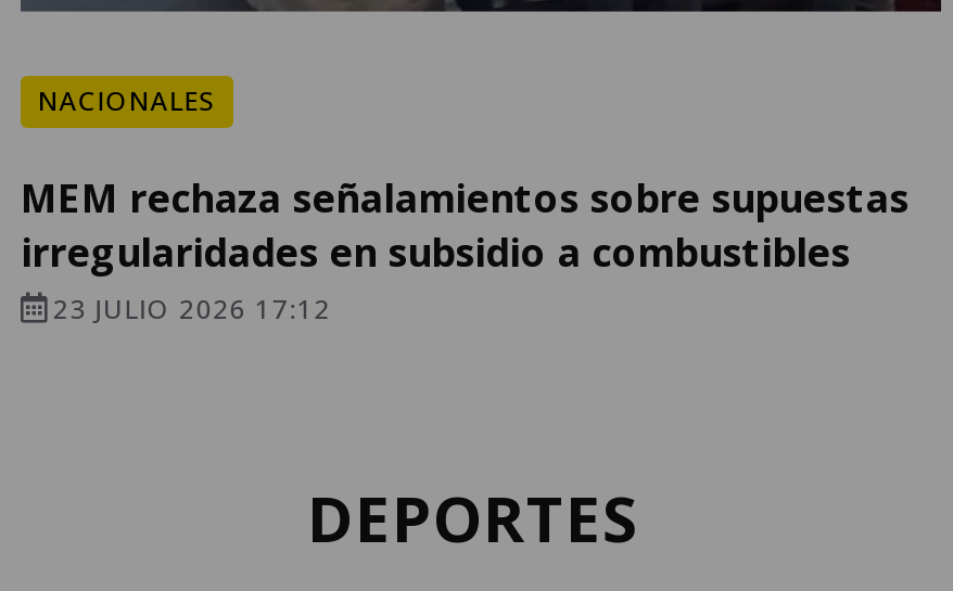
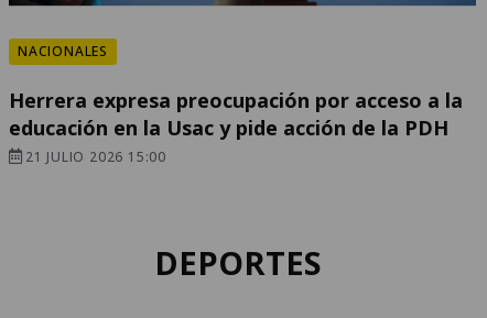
- MEM rechaza señalamientos sobre supuestas
- irregularidades en subsidio a combustibles
- 23 JULIO 2026 17:12
+ Herrera expresa preocupación por acceso a la
+ educación en la Usac y pide acción de la PDH
+ 21 JULIO 2026 15:00
